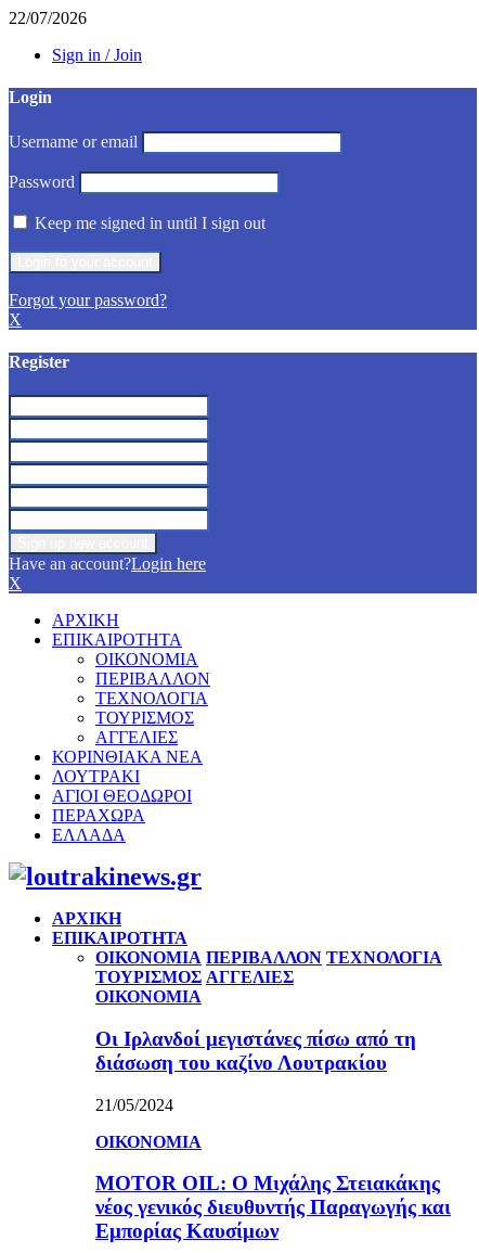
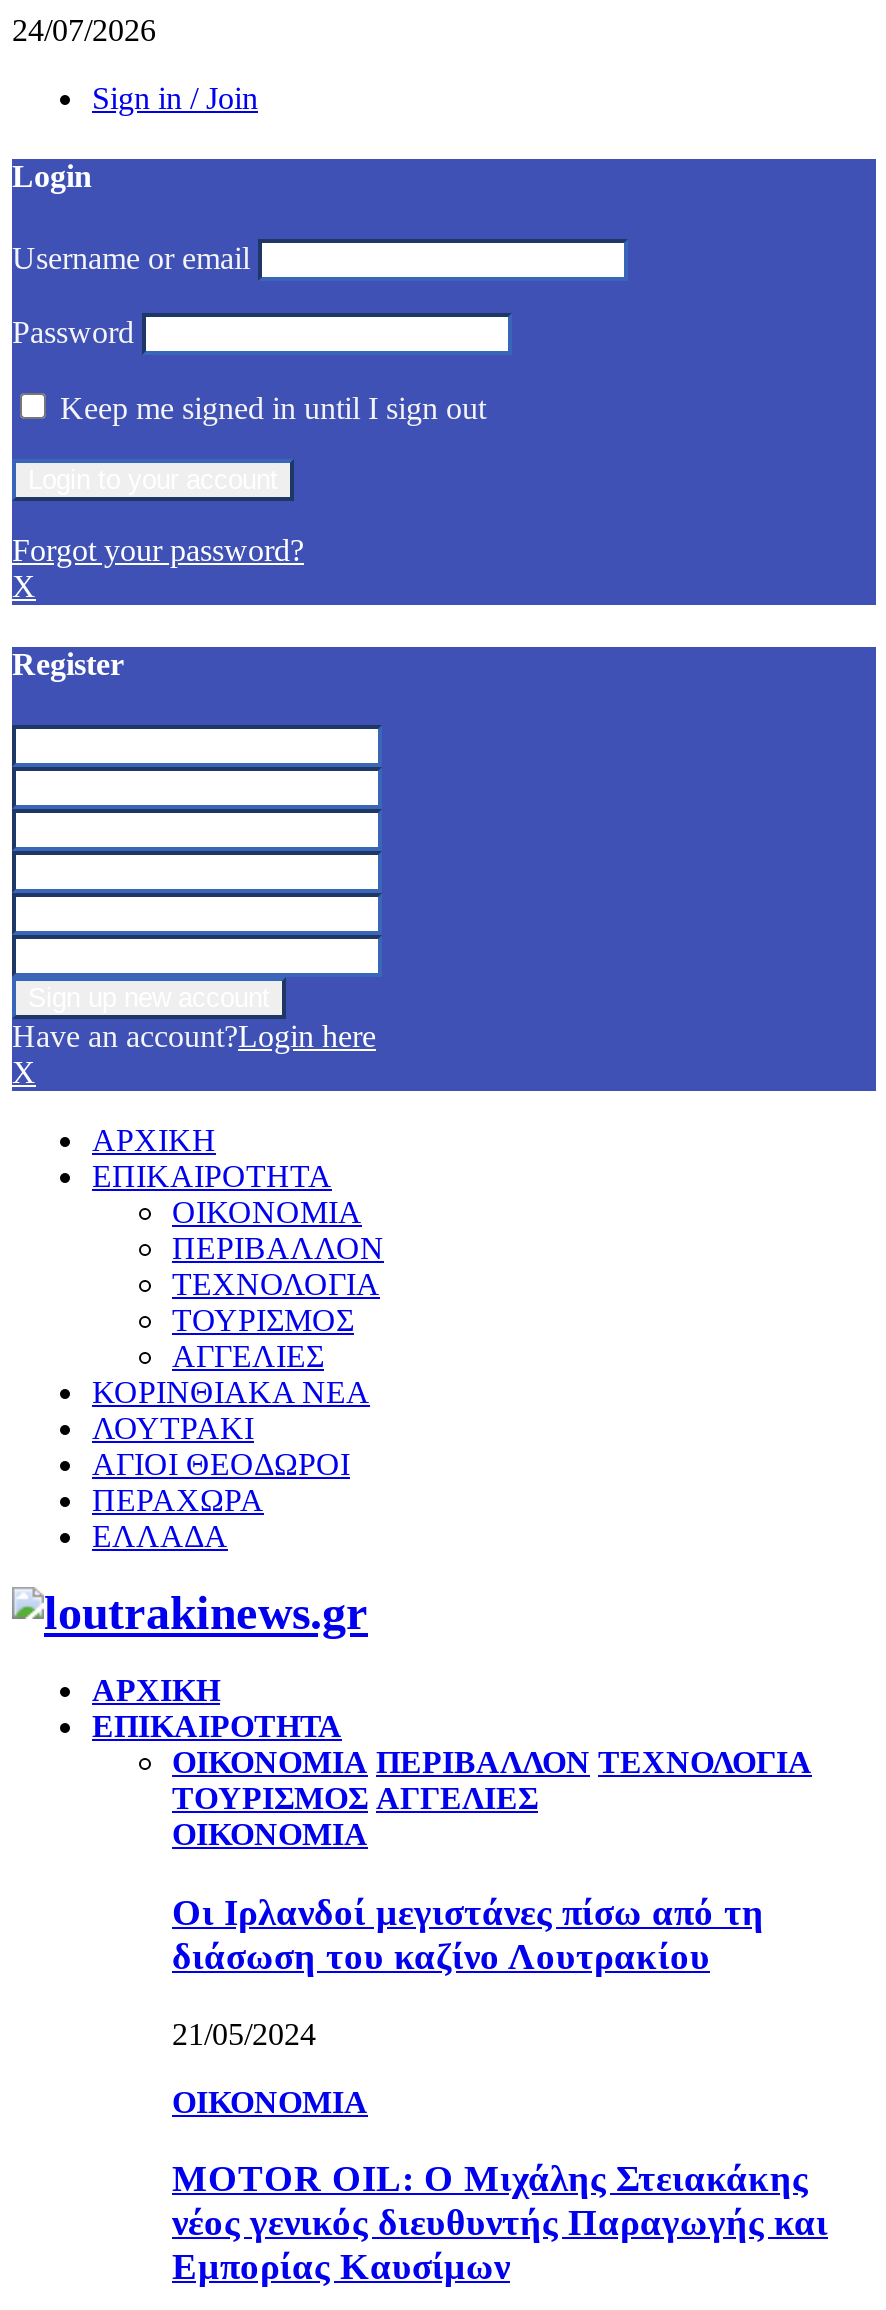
- 22/07/2026
+ 24/07/2026
